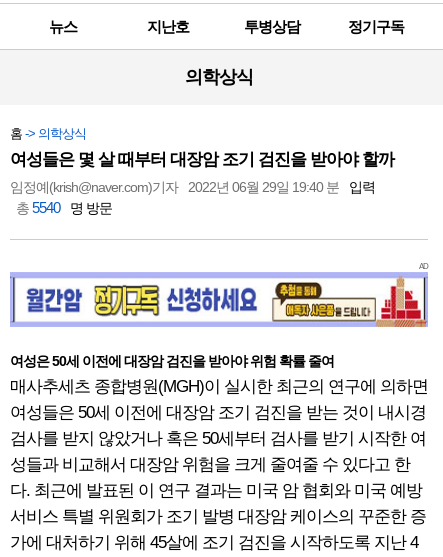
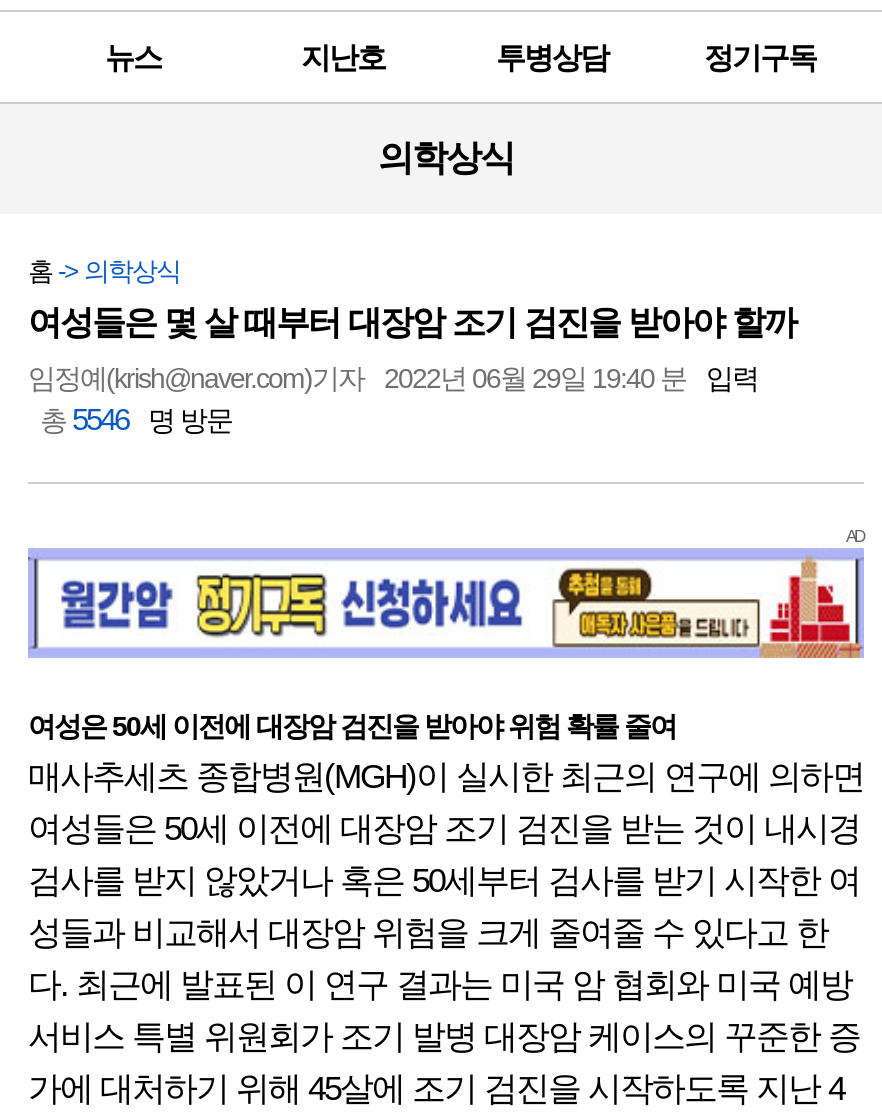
- 총 5540 명 방문
+ 총 5546 명 방문
